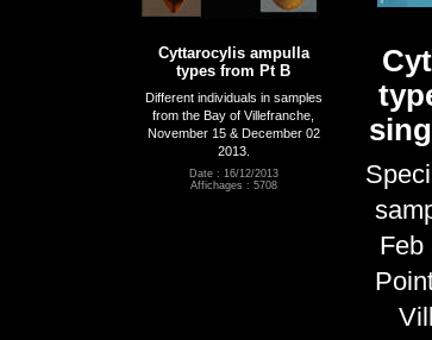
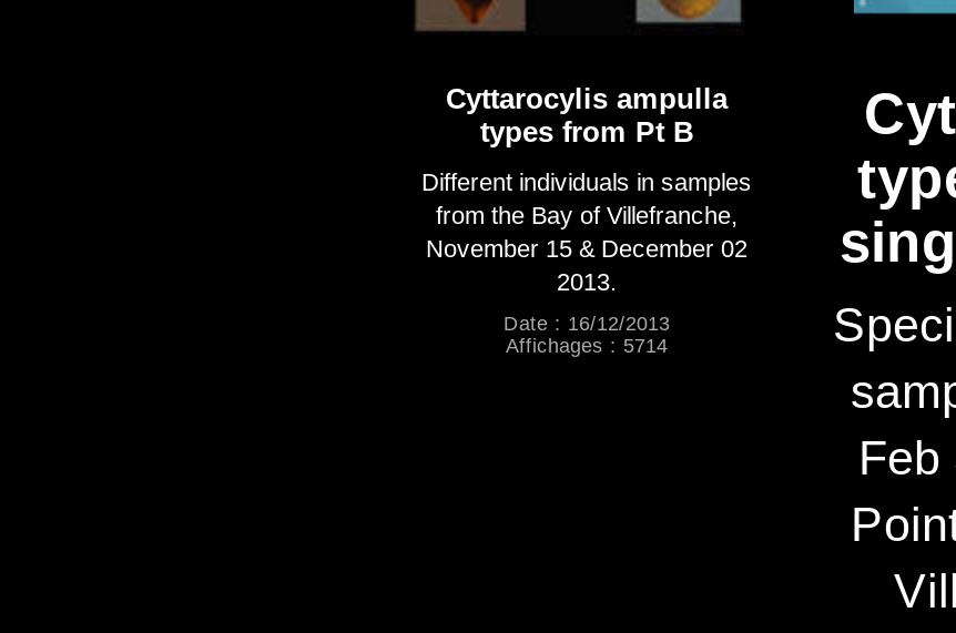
- Affichages : 5708
+ Affichages : 5714
